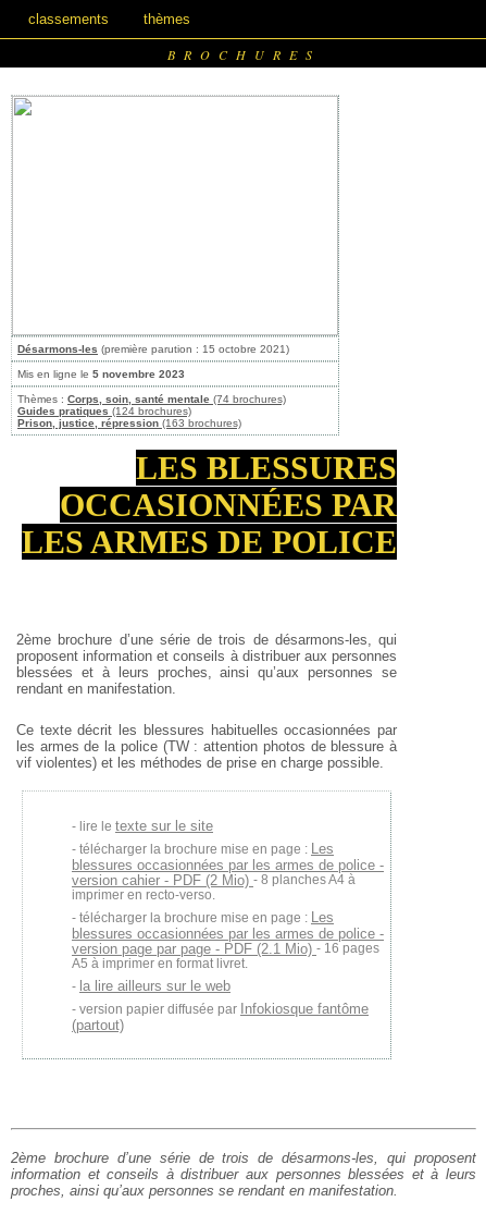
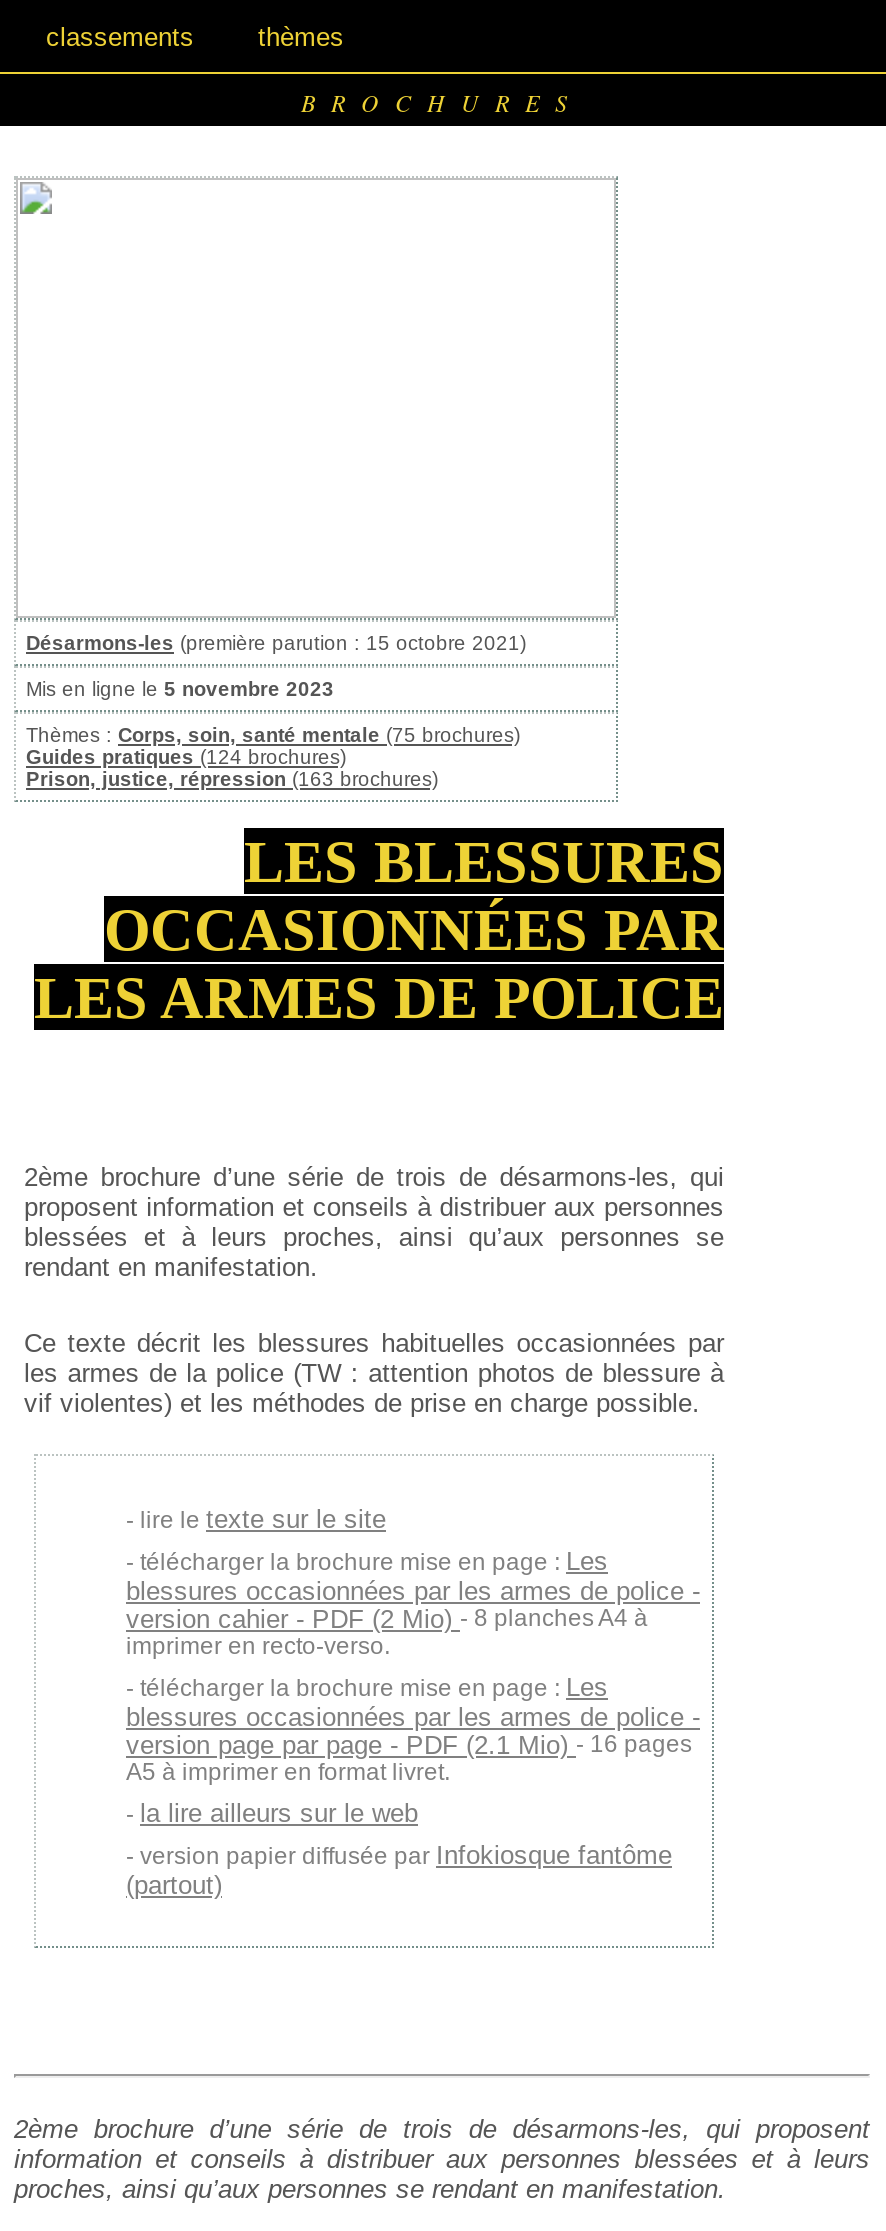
- Thèmes : Corps, soin, santé mentale (74 brochures)
+ Thèmes : Corps, soin, santé mentale (75 brochures)
